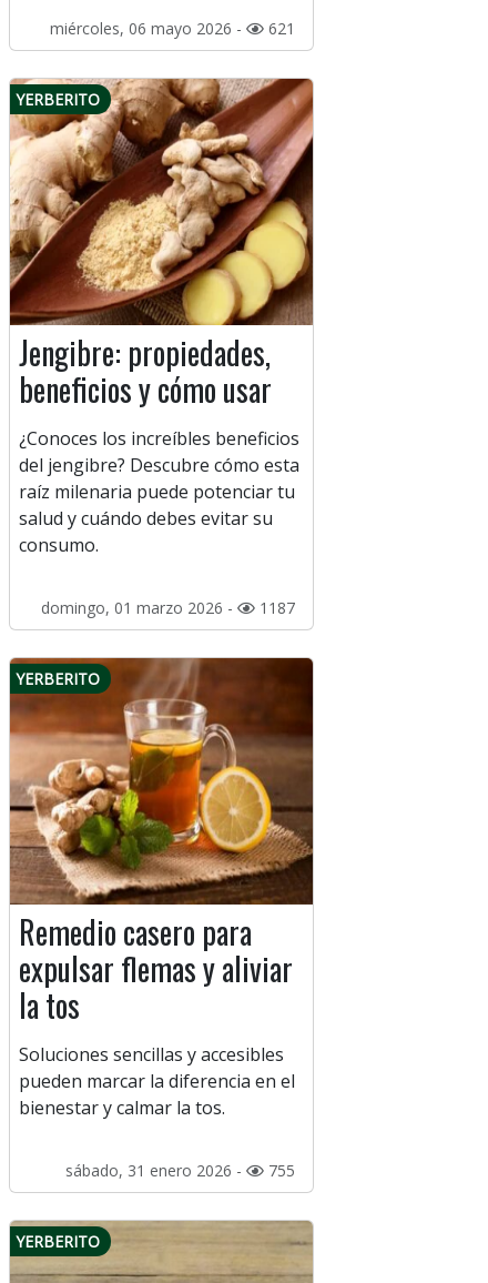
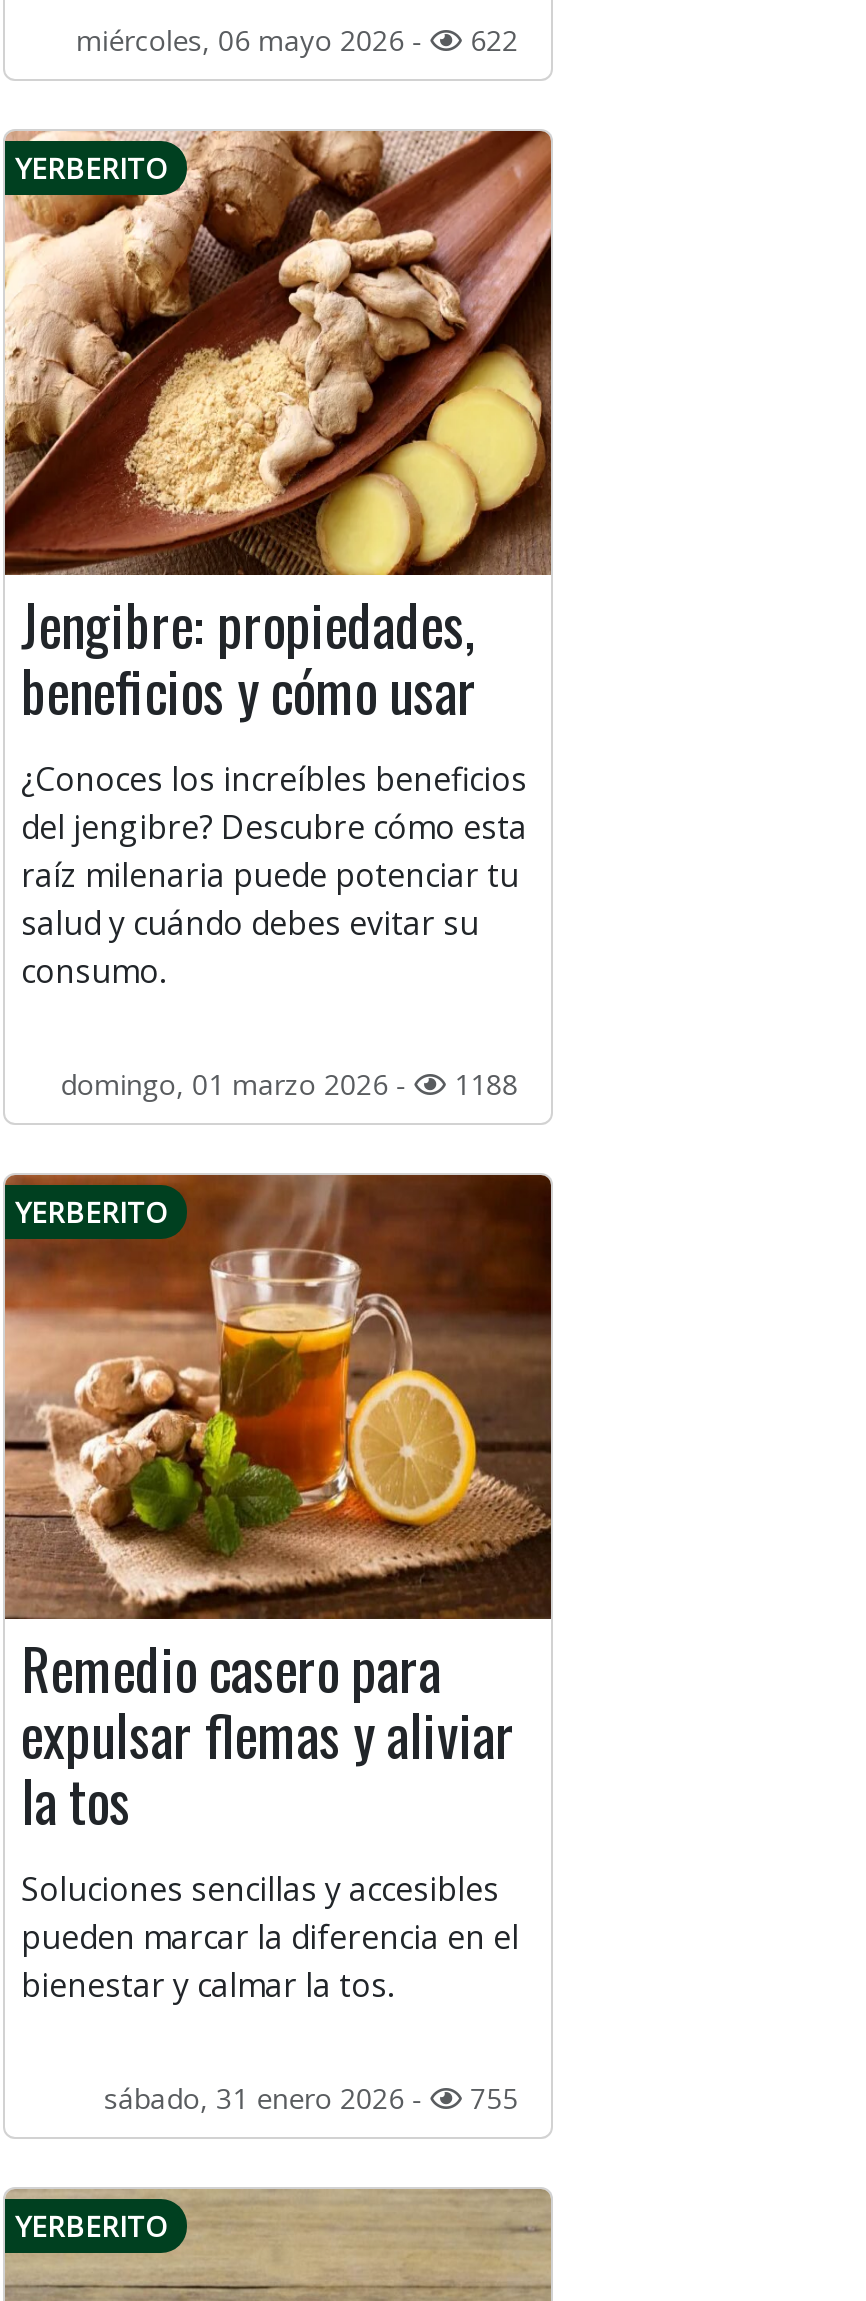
- miércoles, 06 mayo 2026 - 621
+ miércoles, 06 mayo 2026 - 622

- domingo, 01 marzo 2026 - 1187
+ domingo, 01 marzo 2026 - 1188
